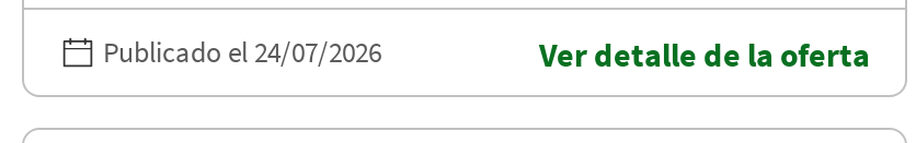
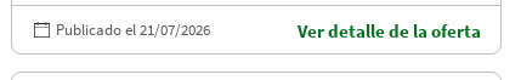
- Publicado el 24/07/2026
+ Publicado el 21/07/2026
